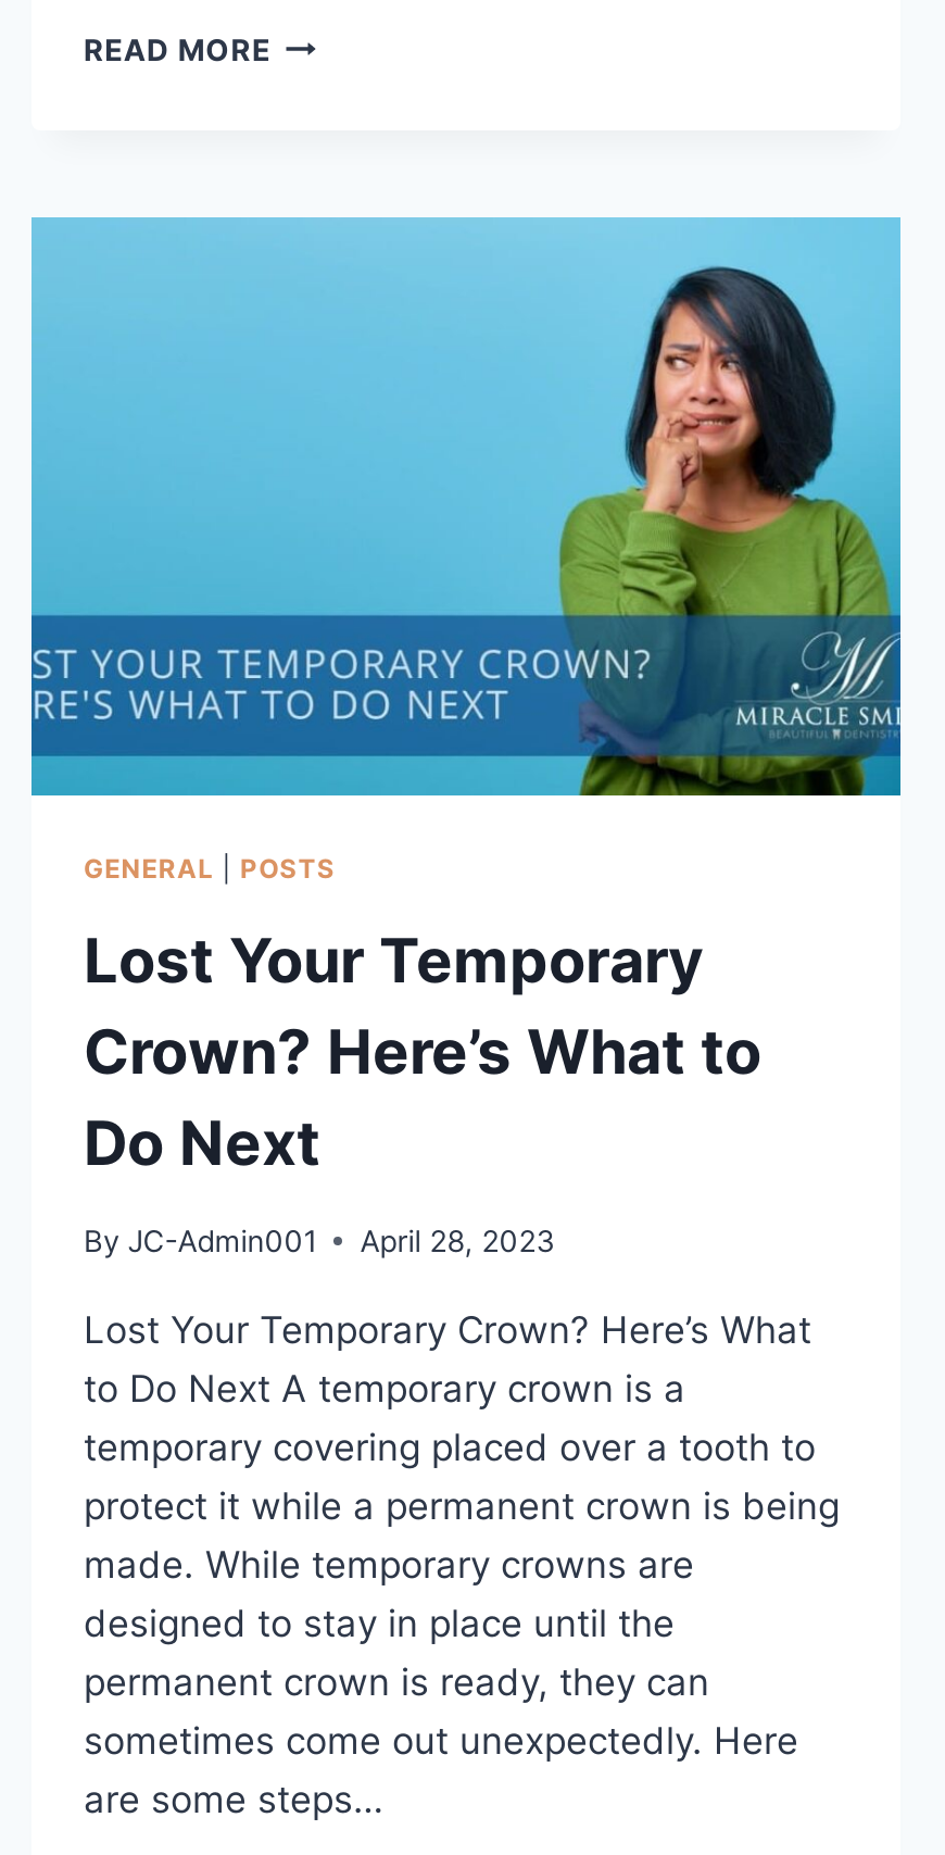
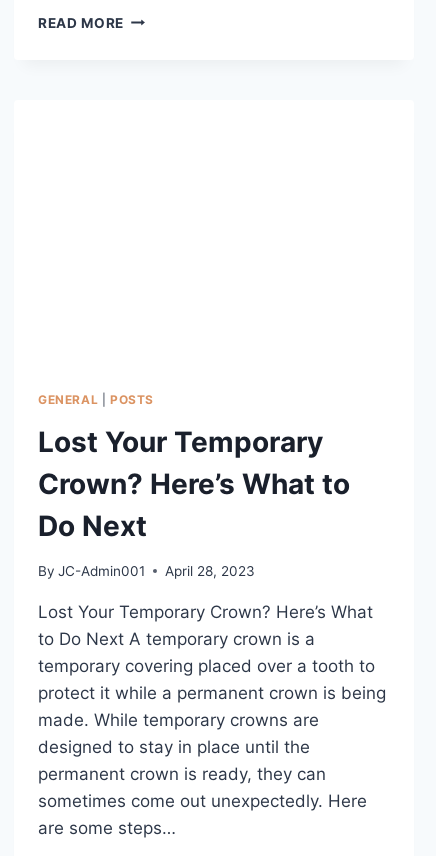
- [image]
